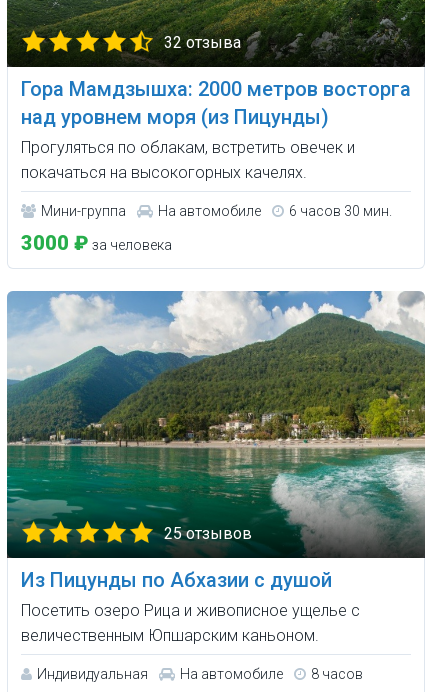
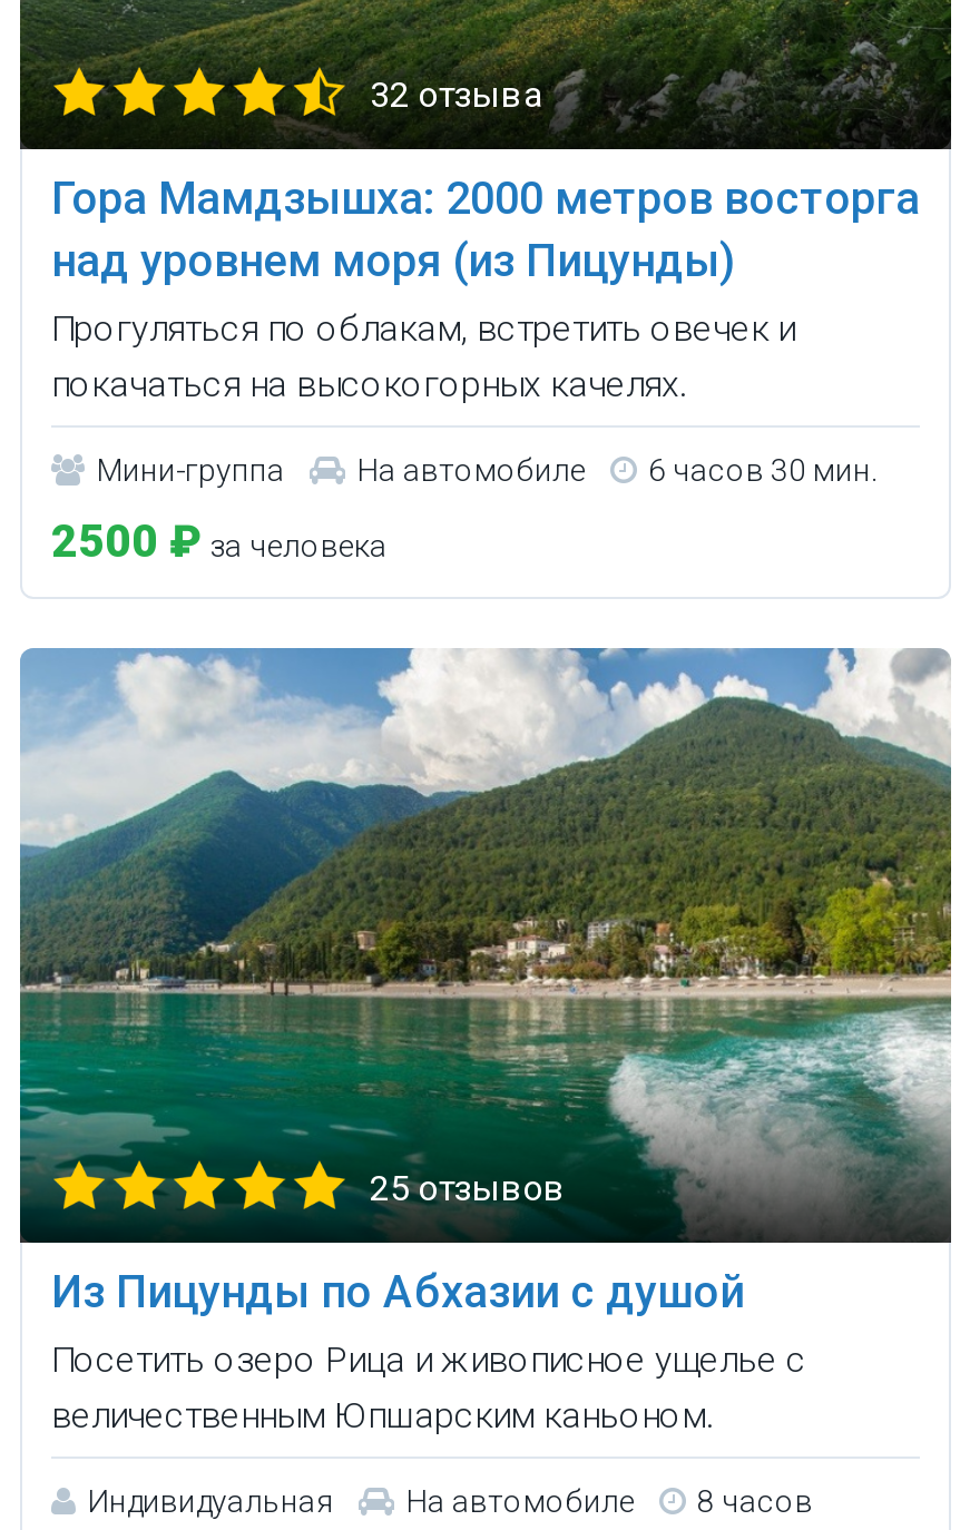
- 3000 ₽ за человека
+ 2500 ₽ за человека
